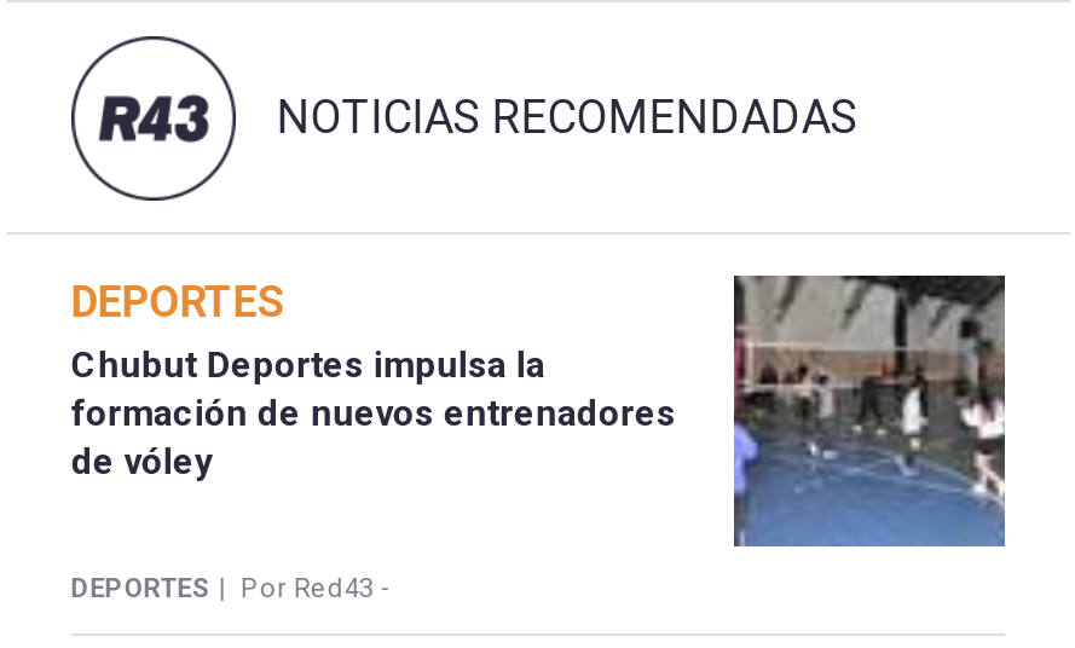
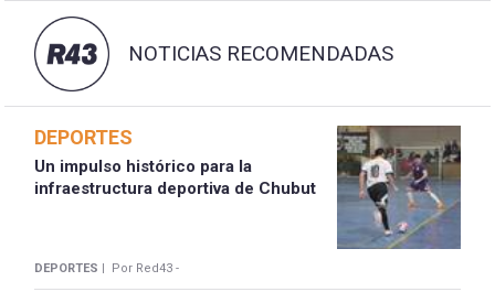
- [image]
- Chubut Deportes impulsa la
- formación de nuevos entrenadores
- de vóley
+ [image]
+ Un impulso histórico para la
+ infraestructura deportiva de Chubut
